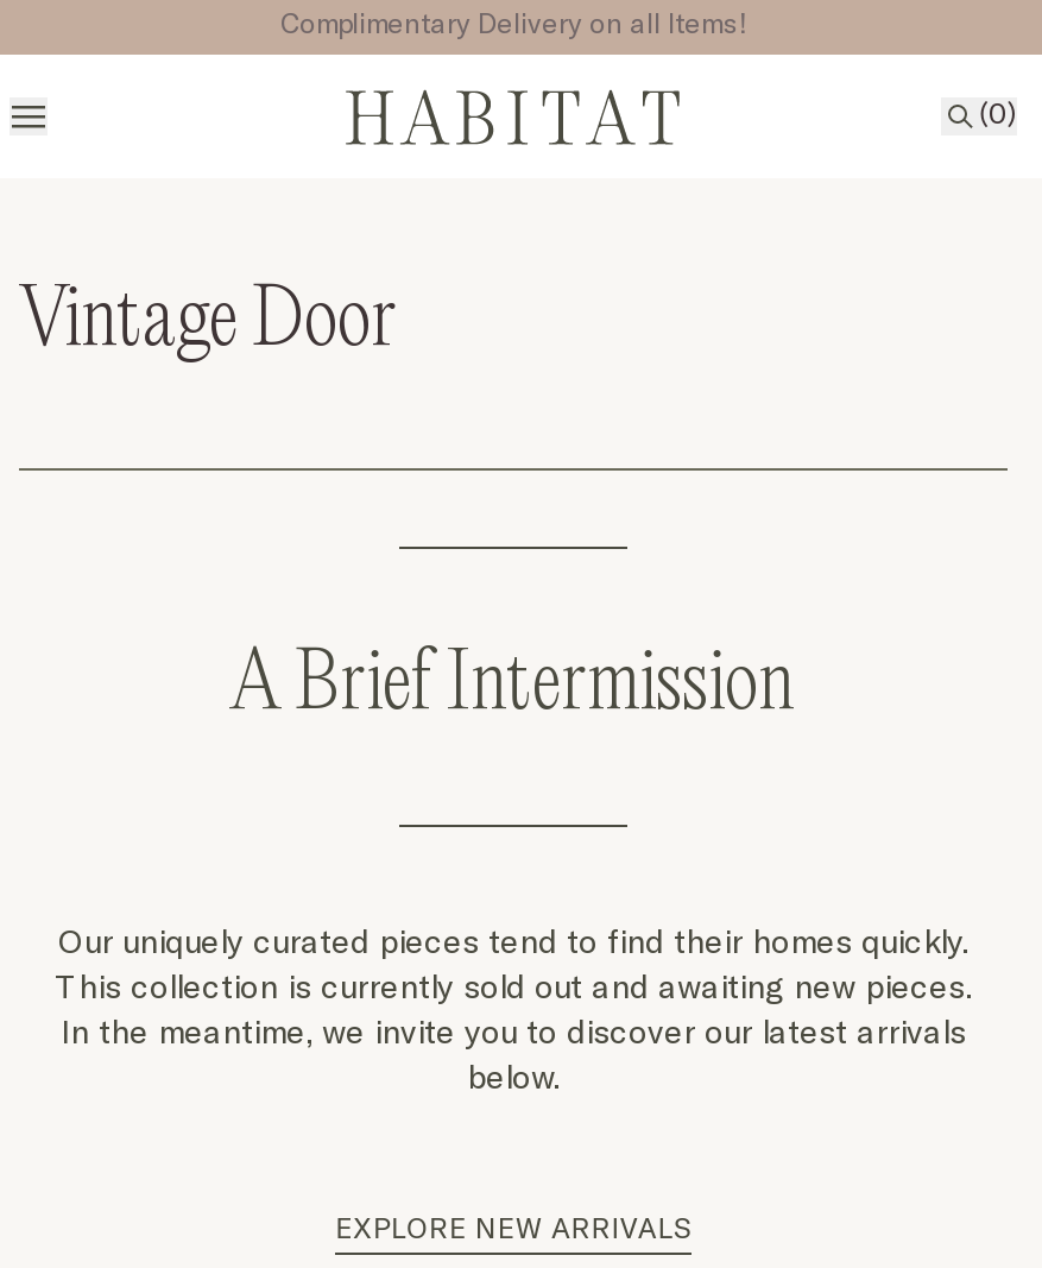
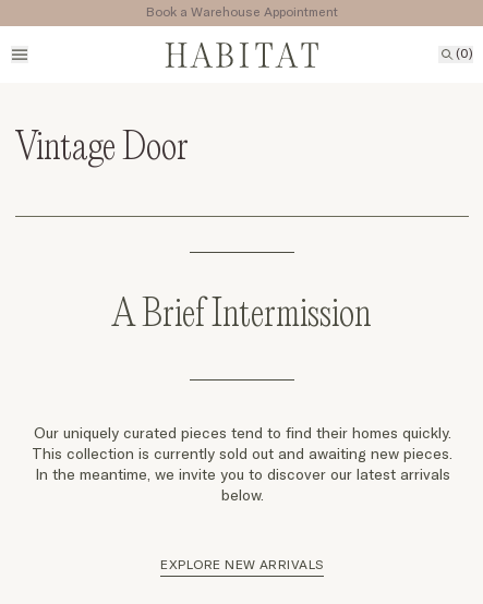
- Complimentary Delivery on all Items!
+ Book a Warehouse Appointment
